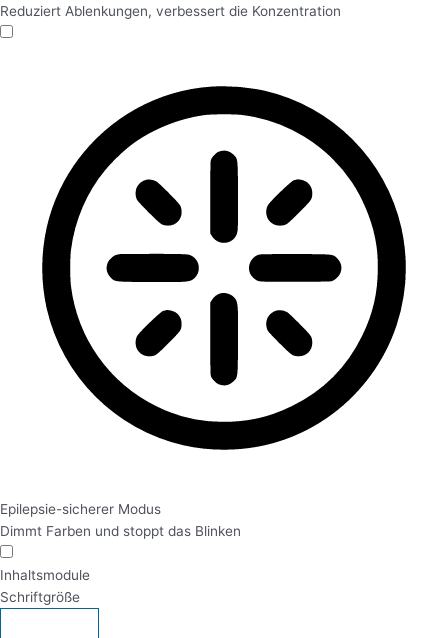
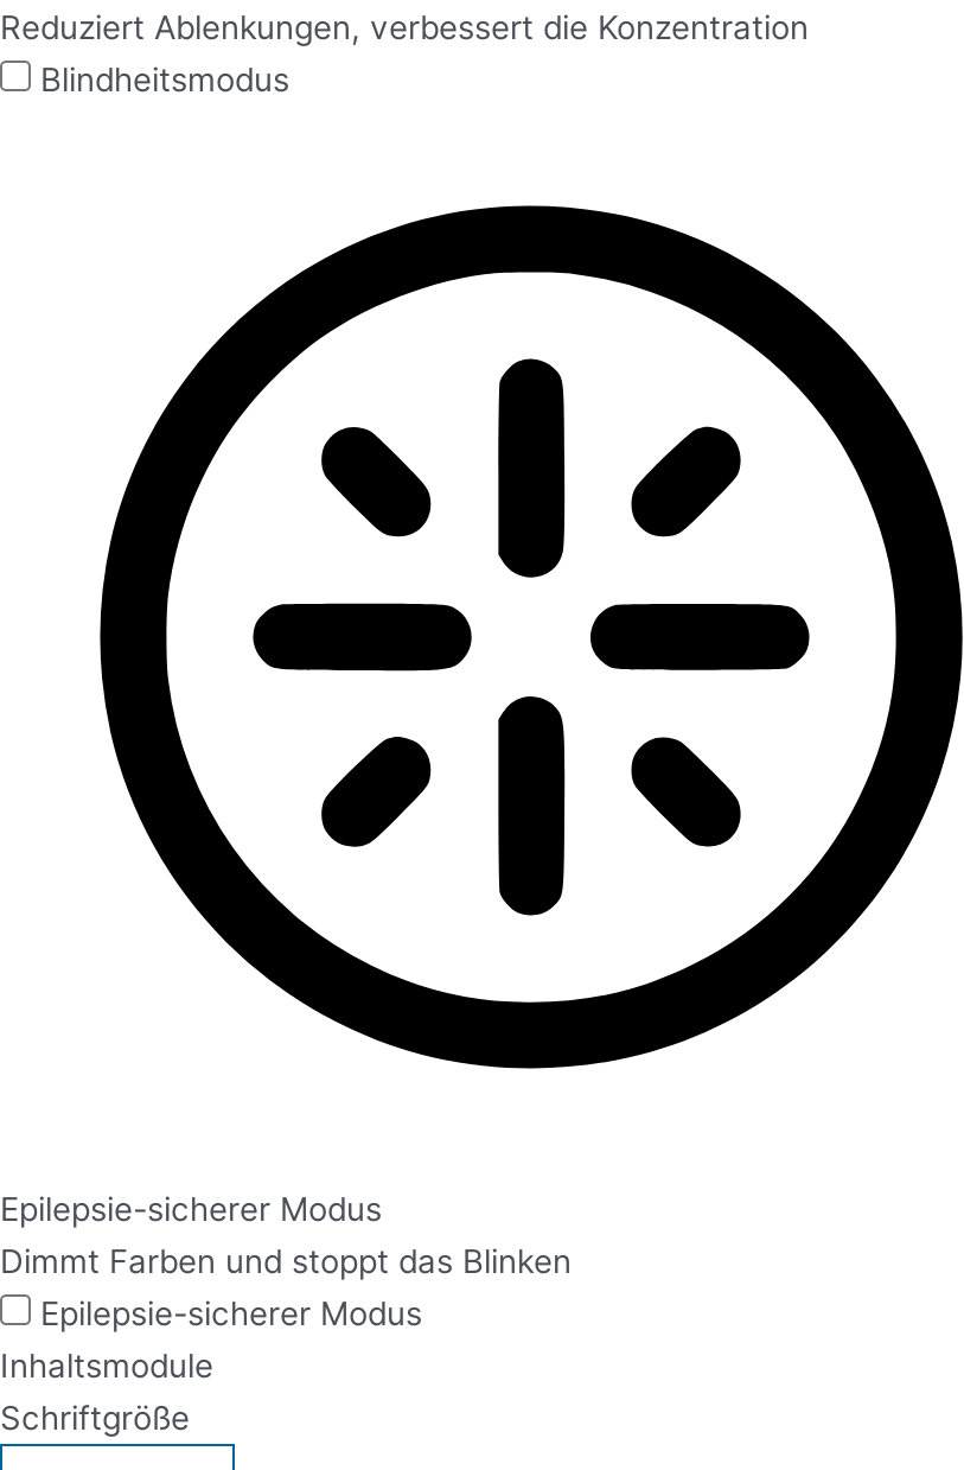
+ Blindheitsmodus

+ Epilepsie-sicherer Modus
